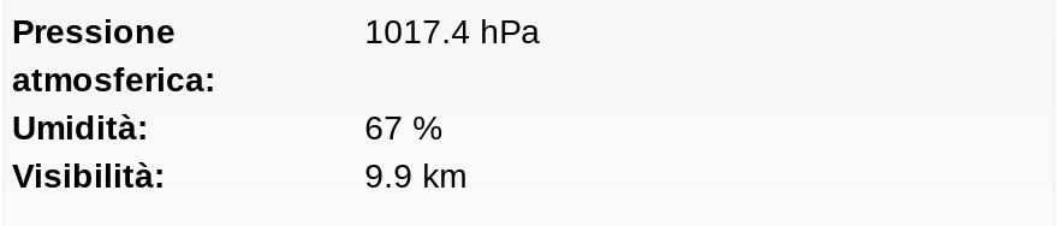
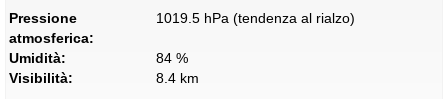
- 1017.4 hPa
+ 1019.5 hPa (tendenza al rialzo)

- 67 %
+ 84 %

- 9.9 km
+ 8.4 km
